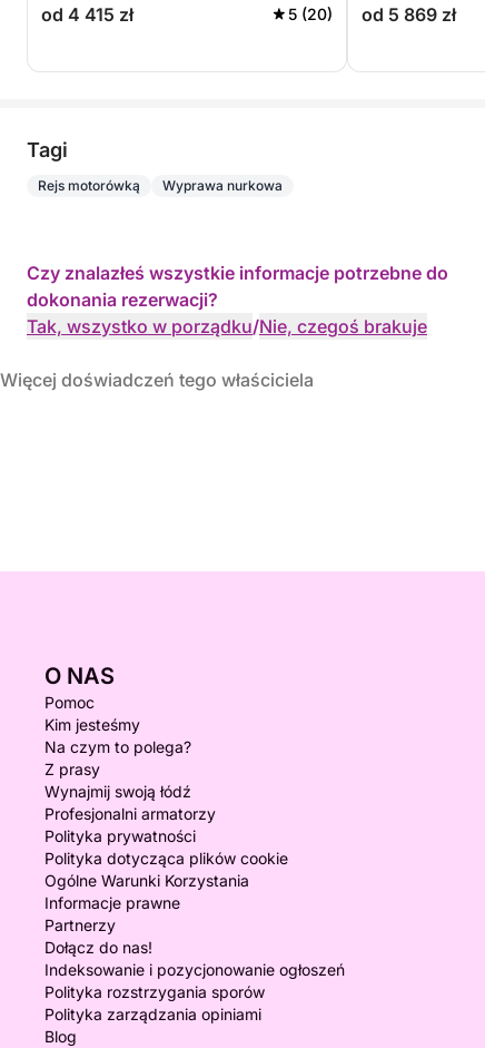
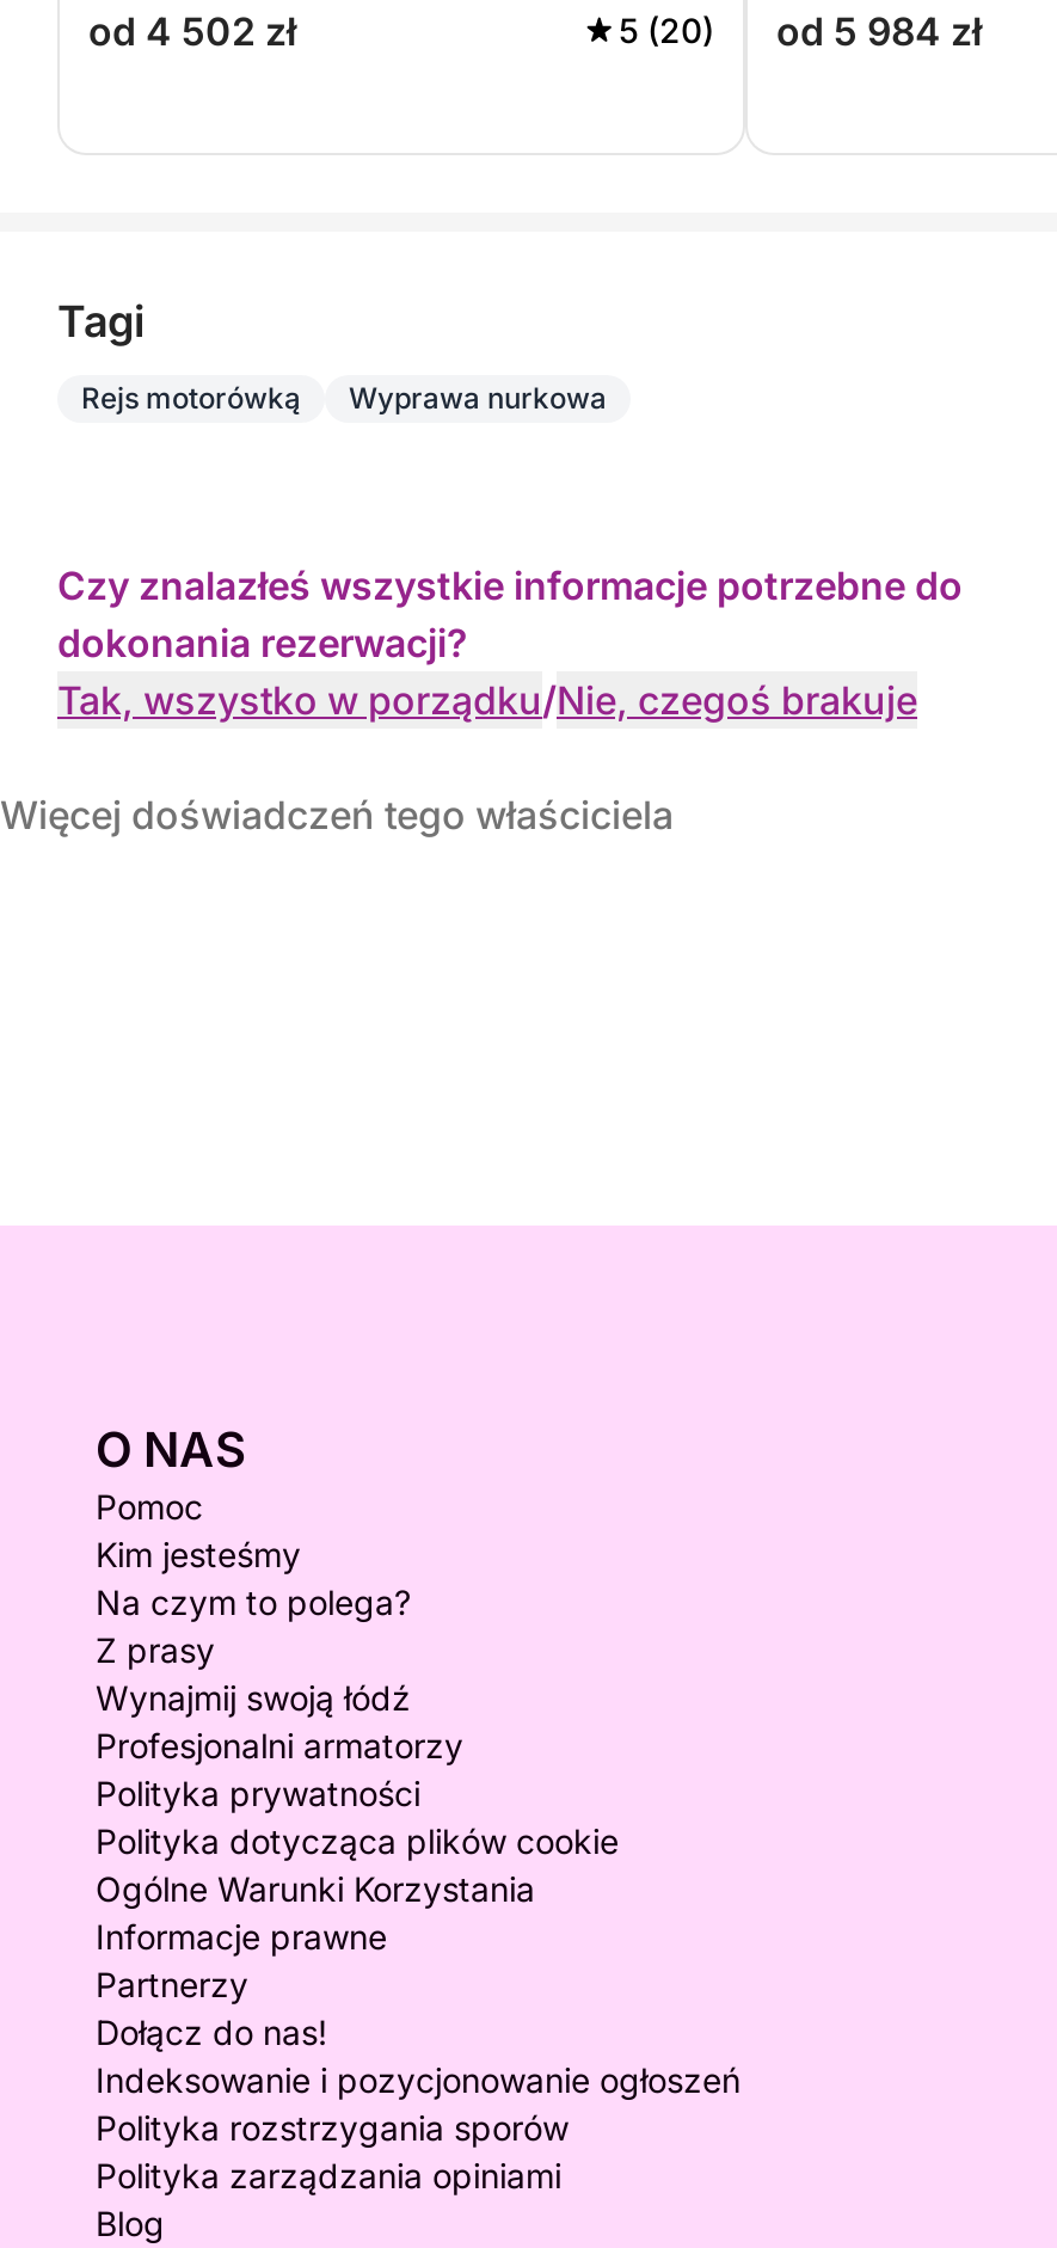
- od 4 415 zł
+ od 4 502 zł

- 5 (20) od 5 869 zł
+ 5 (20) od 5 984 zł
